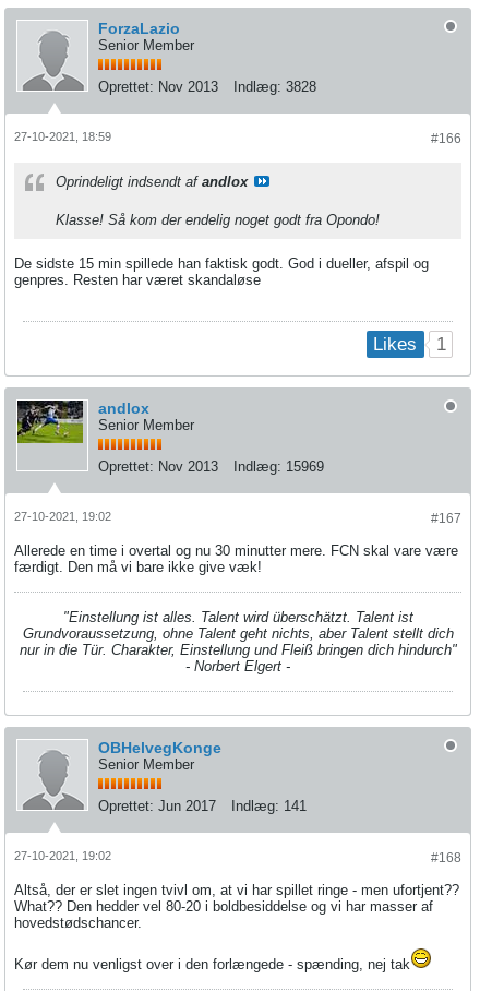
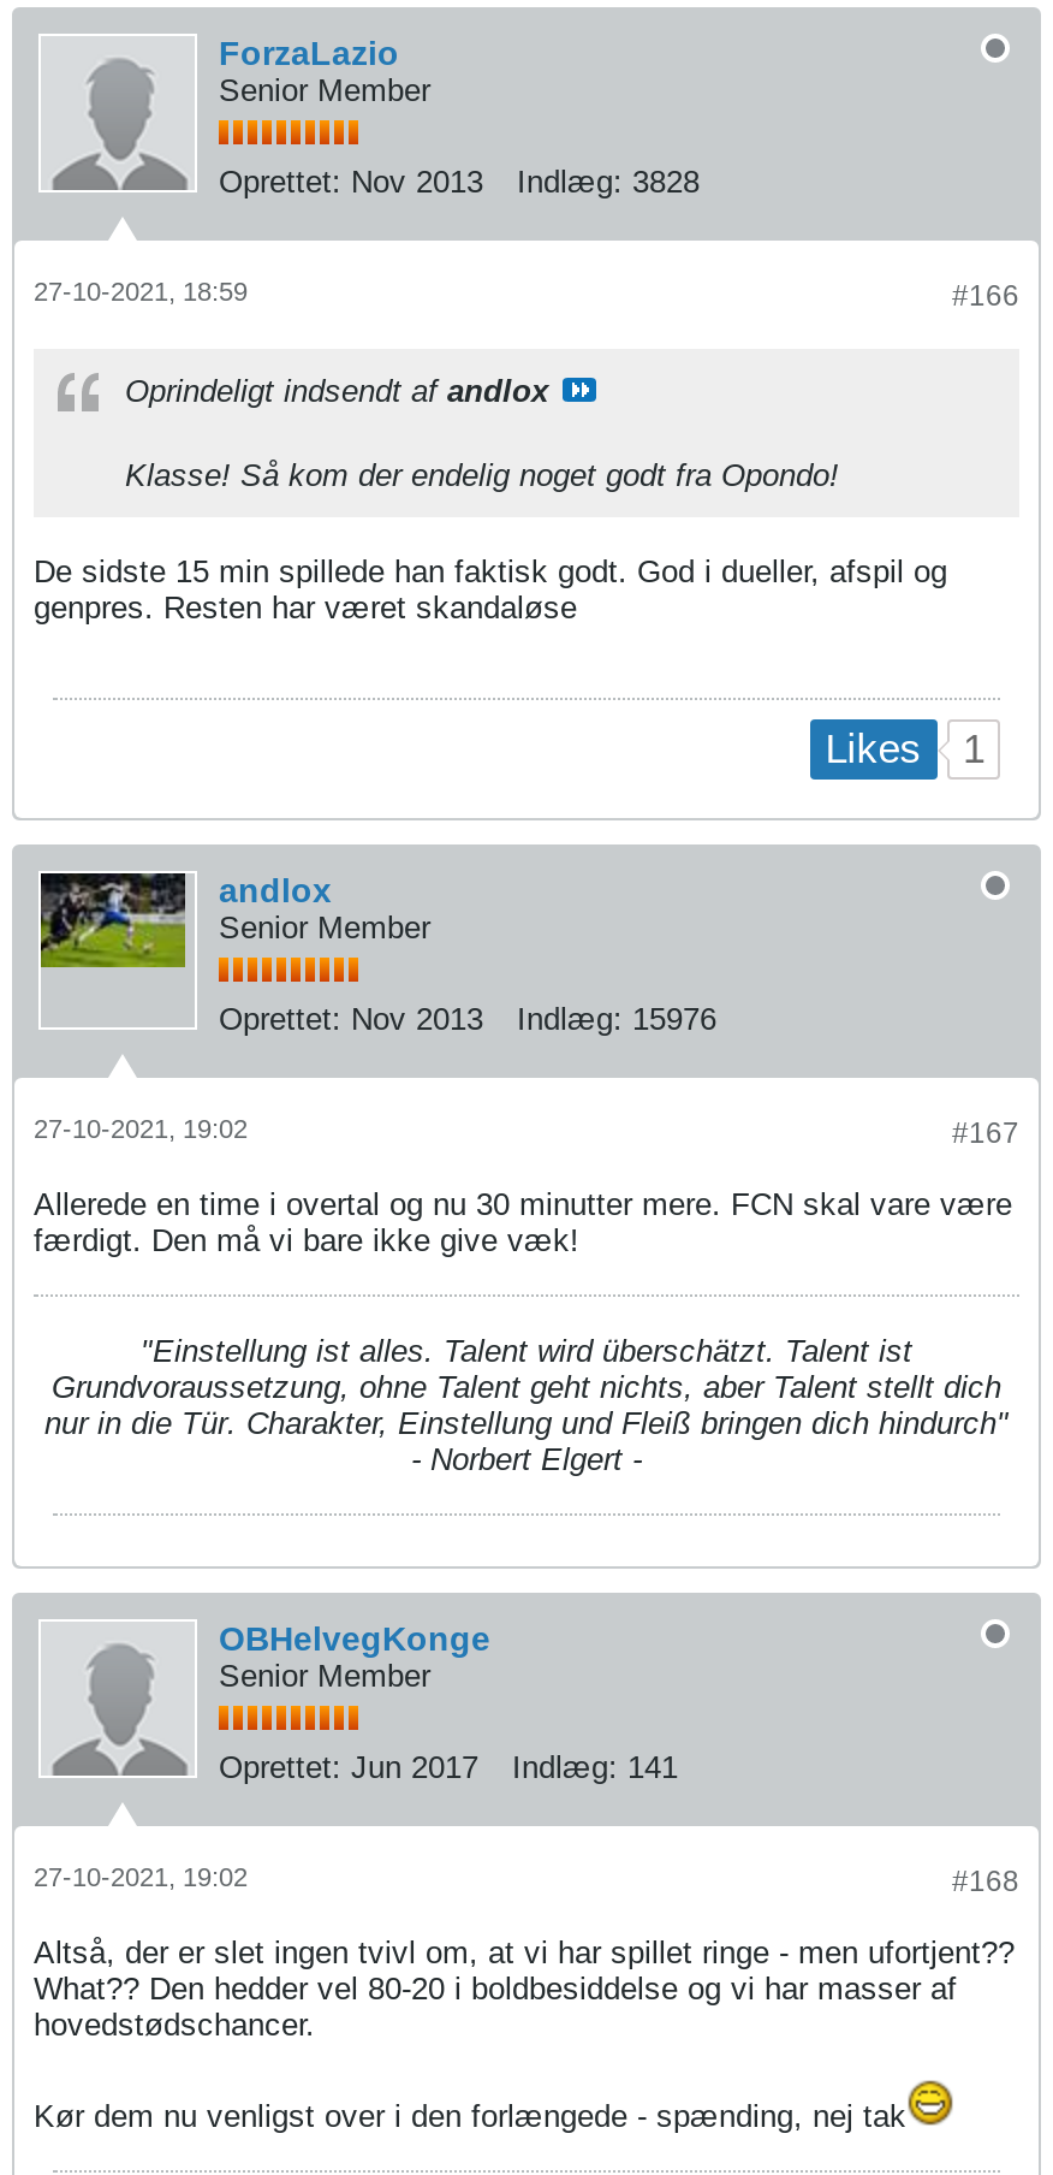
- Oprettet: Nov 2013 Indlæg: 15969
+ Oprettet: Nov 2013 Indlæg: 15976
